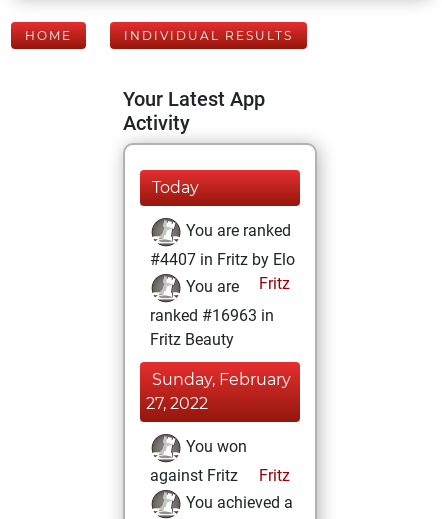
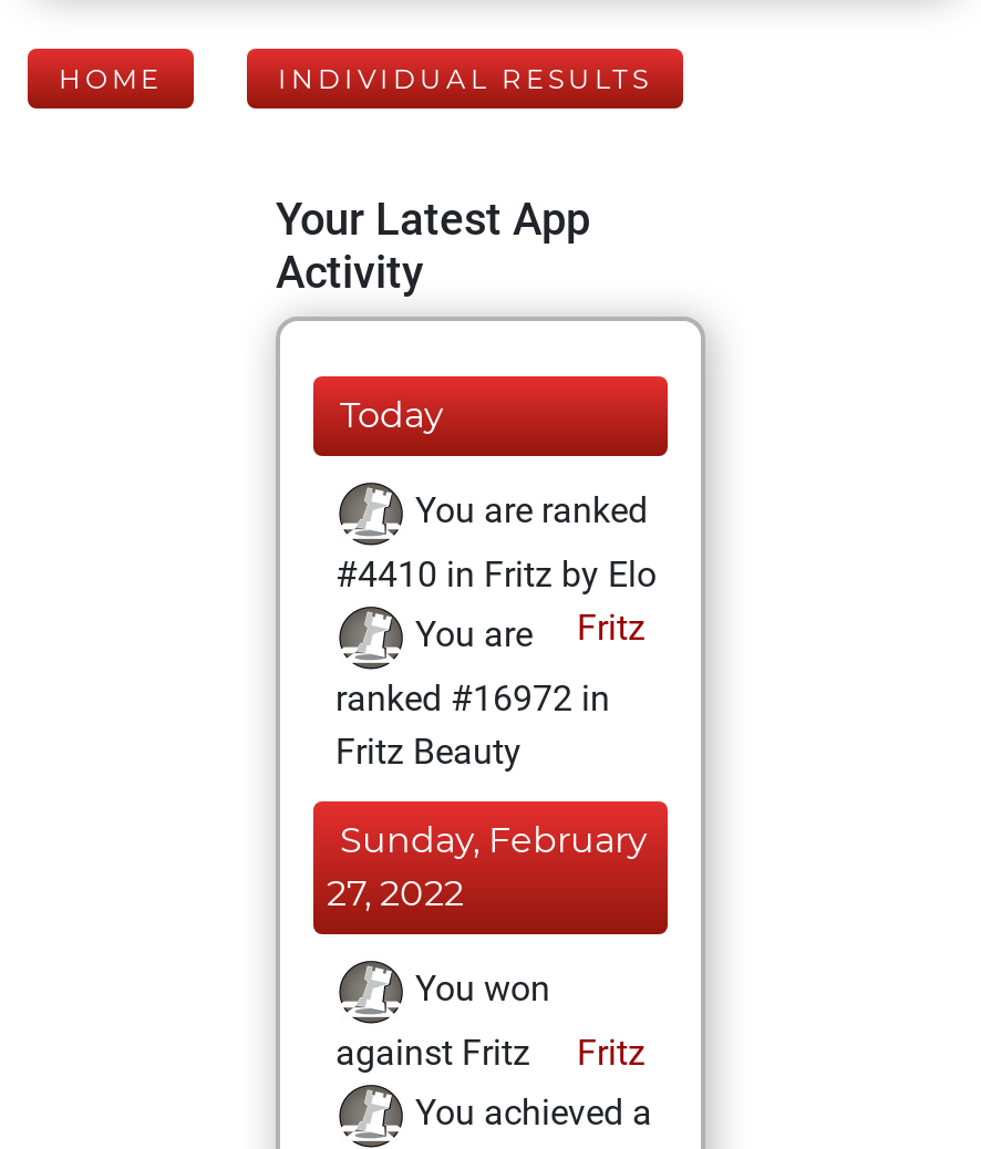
- #4407 in Fritz by Elo
+ #4410 in Fritz by Elo

- ranked #16963 in
+ ranked #16972 in
